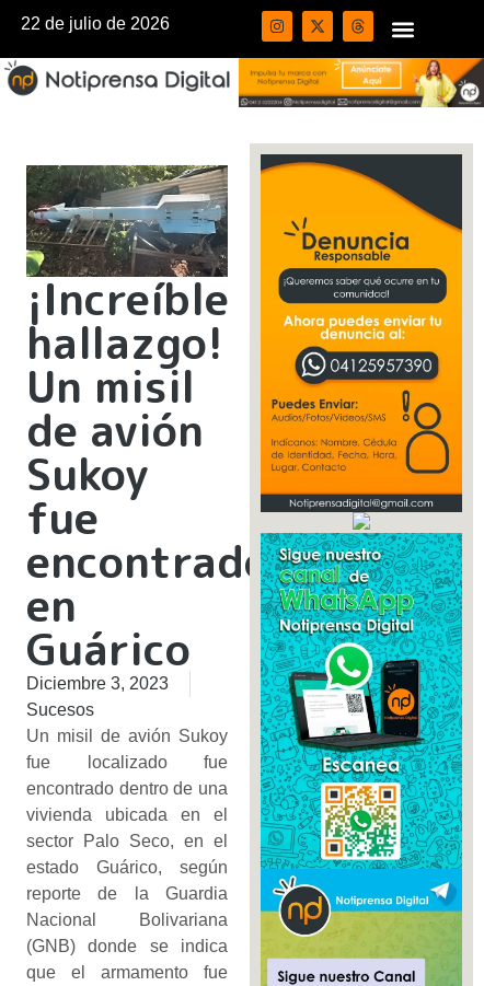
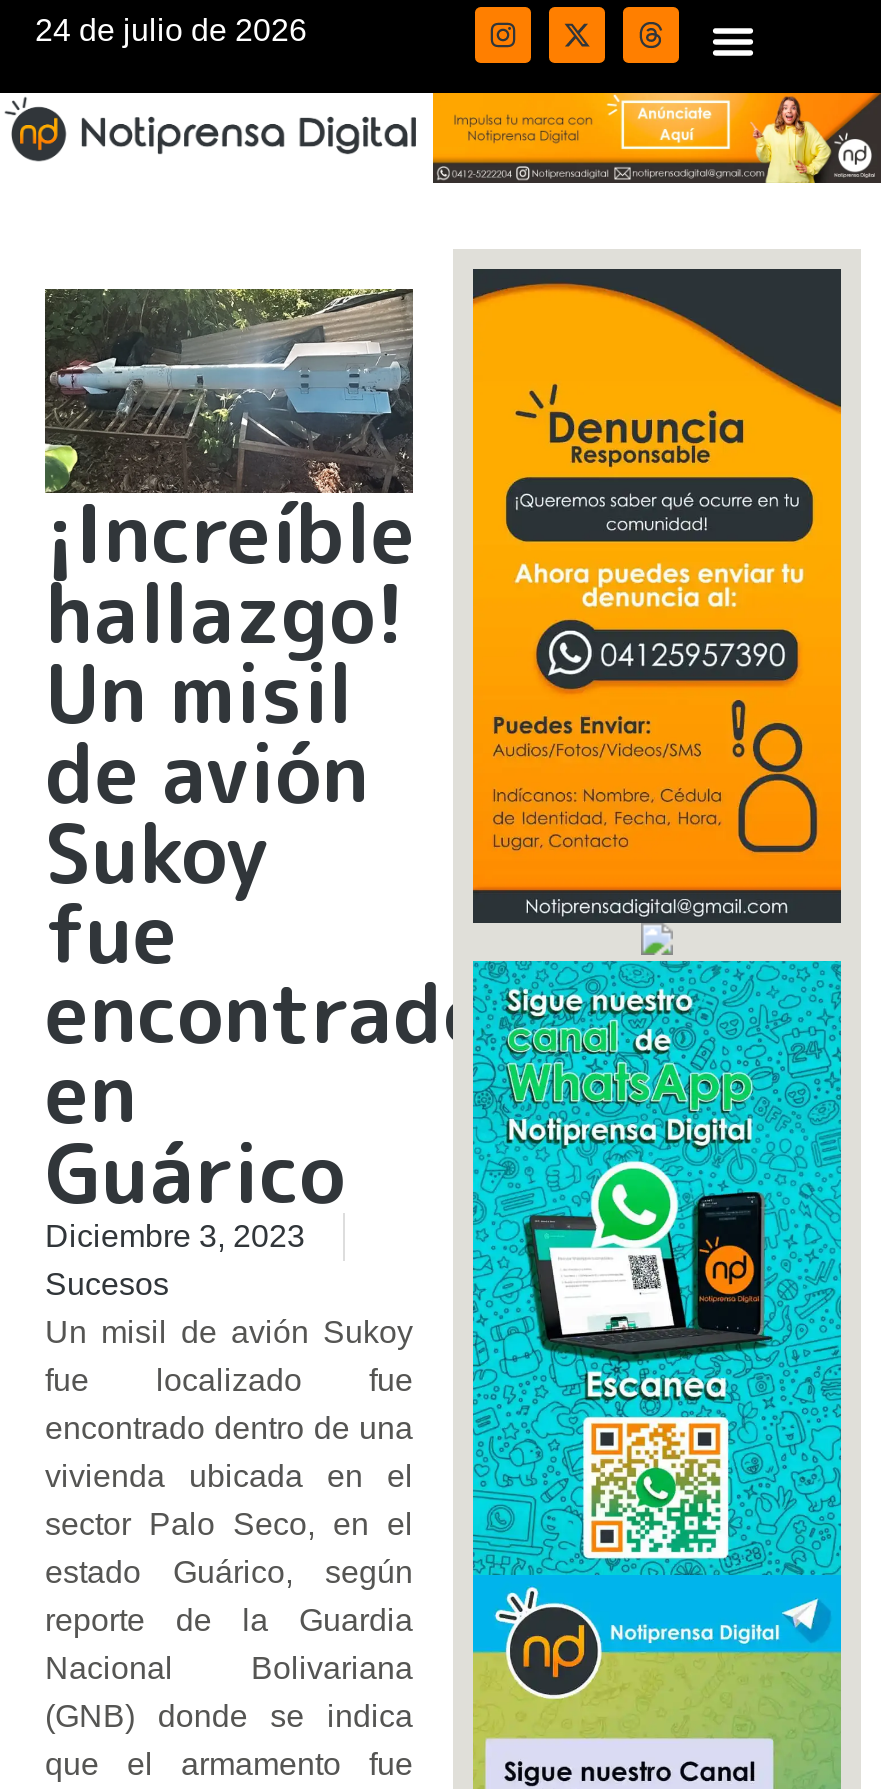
- 22 de julio de 2026
+ 24 de julio de 2026
